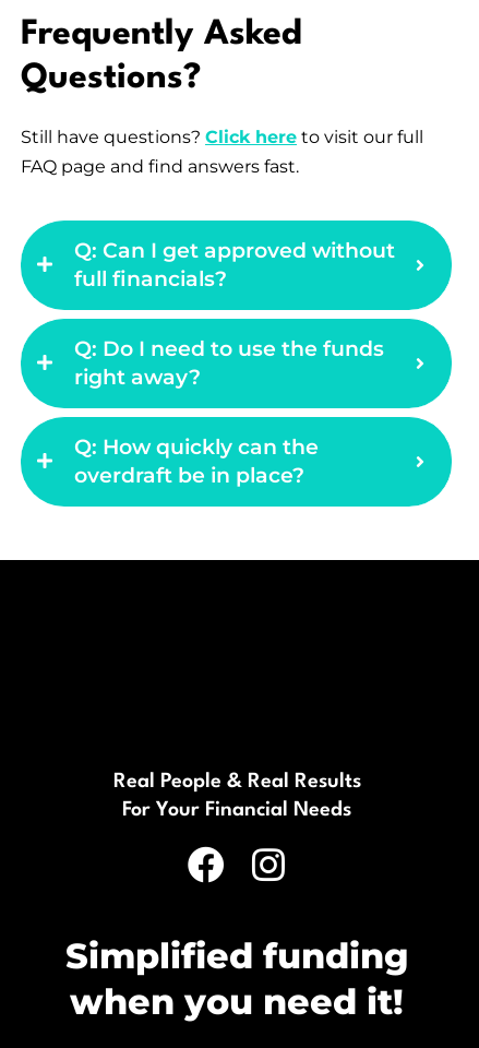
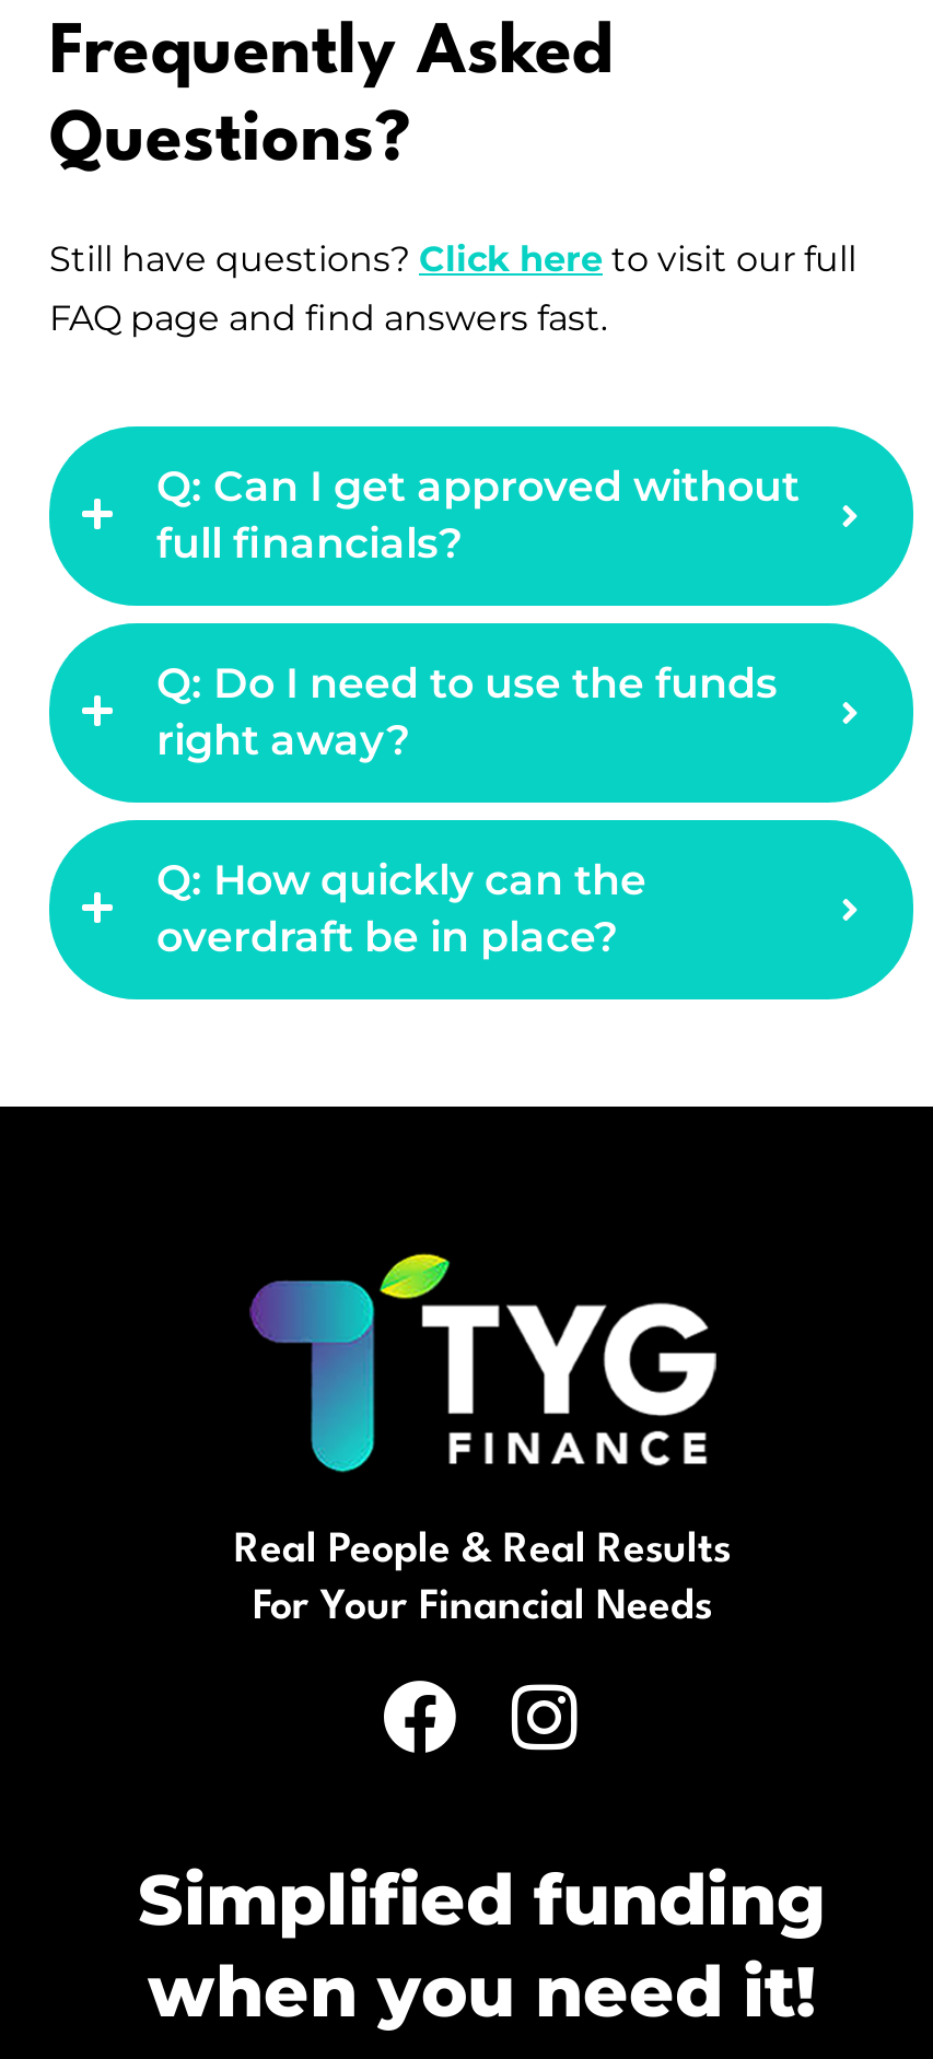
+ [image]
